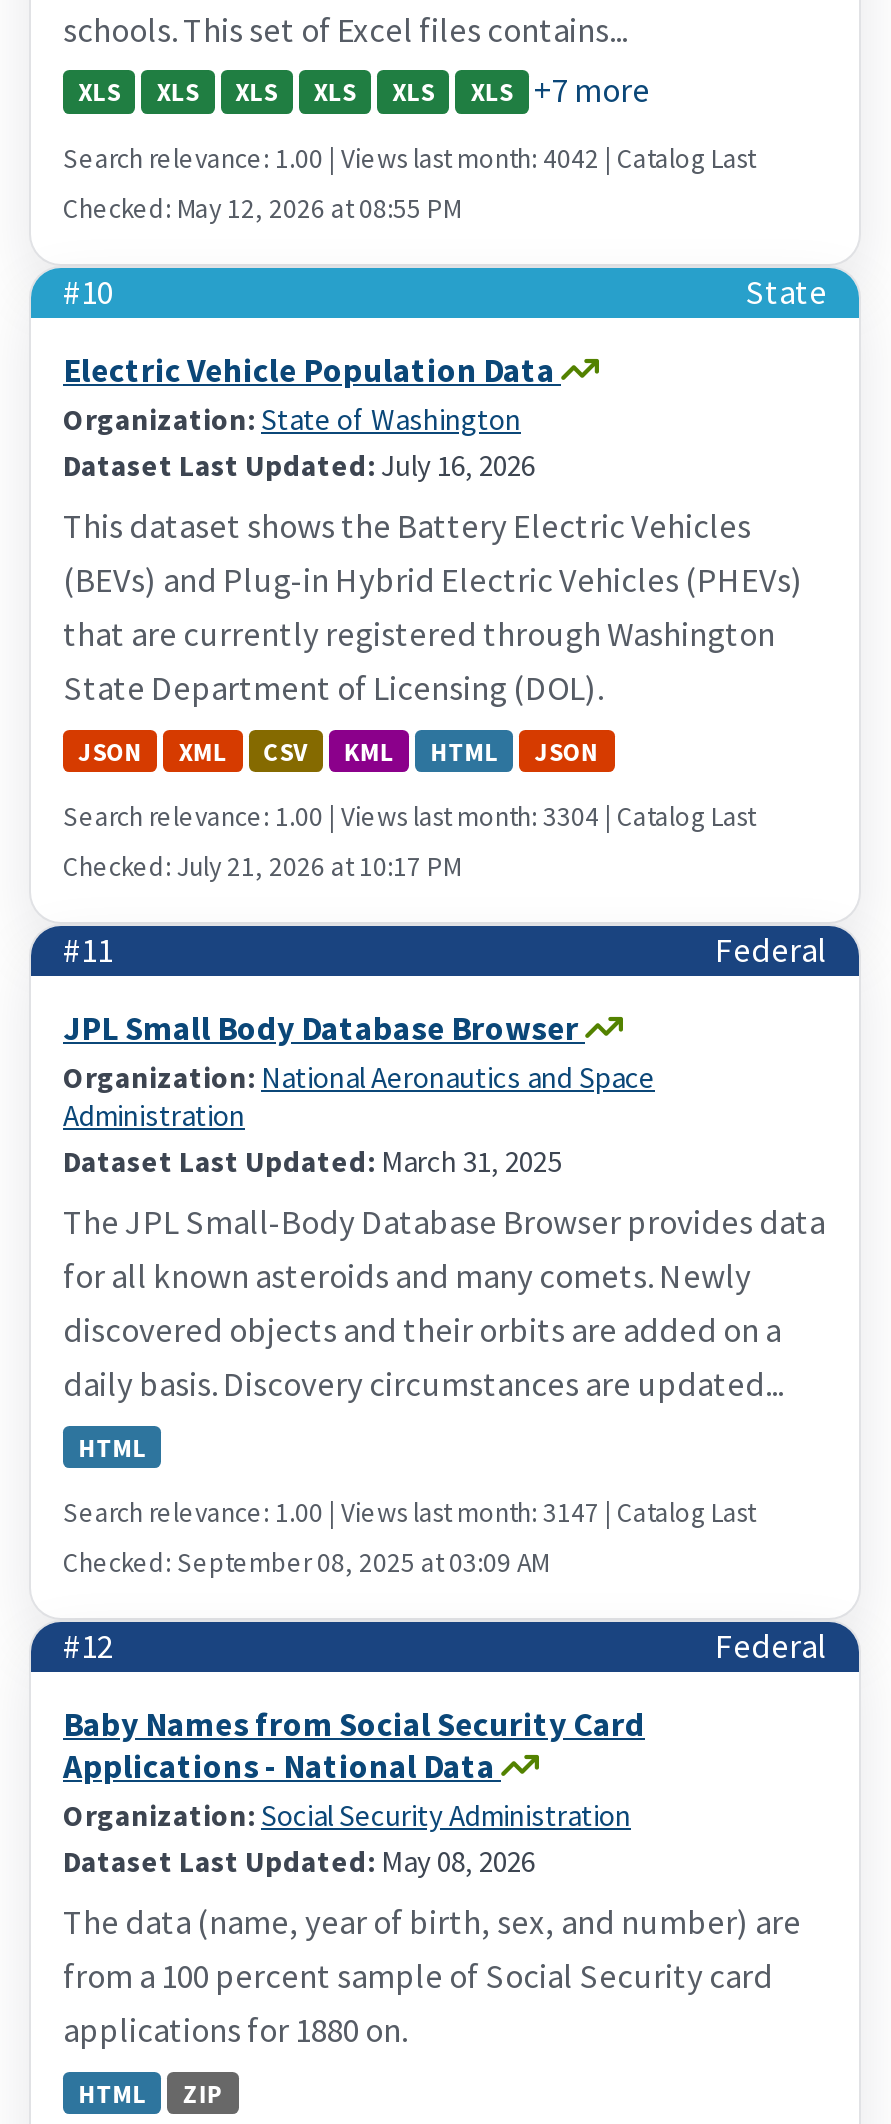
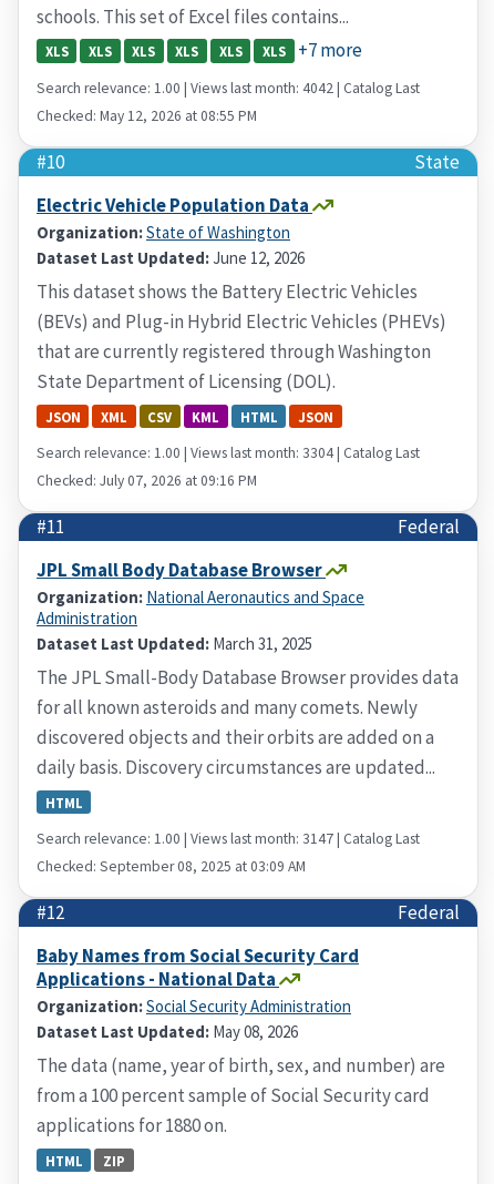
- Dataset Last Updated: July 16, 2026
+ Dataset Last Updated: June 12, 2026

- Checked: July 21, 2026 at 10:17 PM
+ Checked: July 07, 2026 at 09:16 PM
